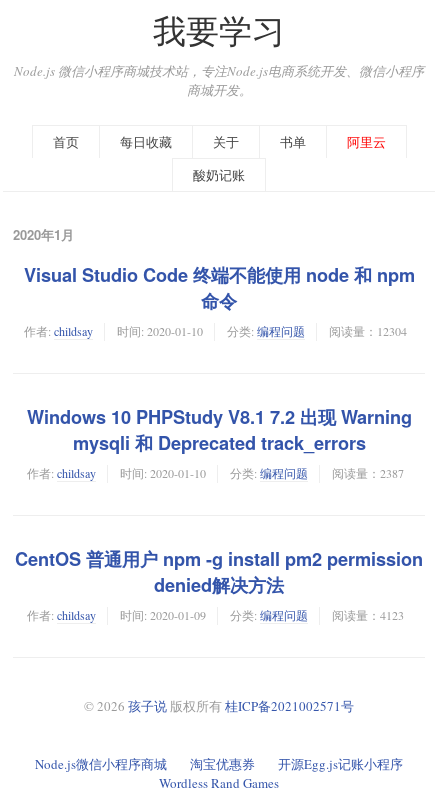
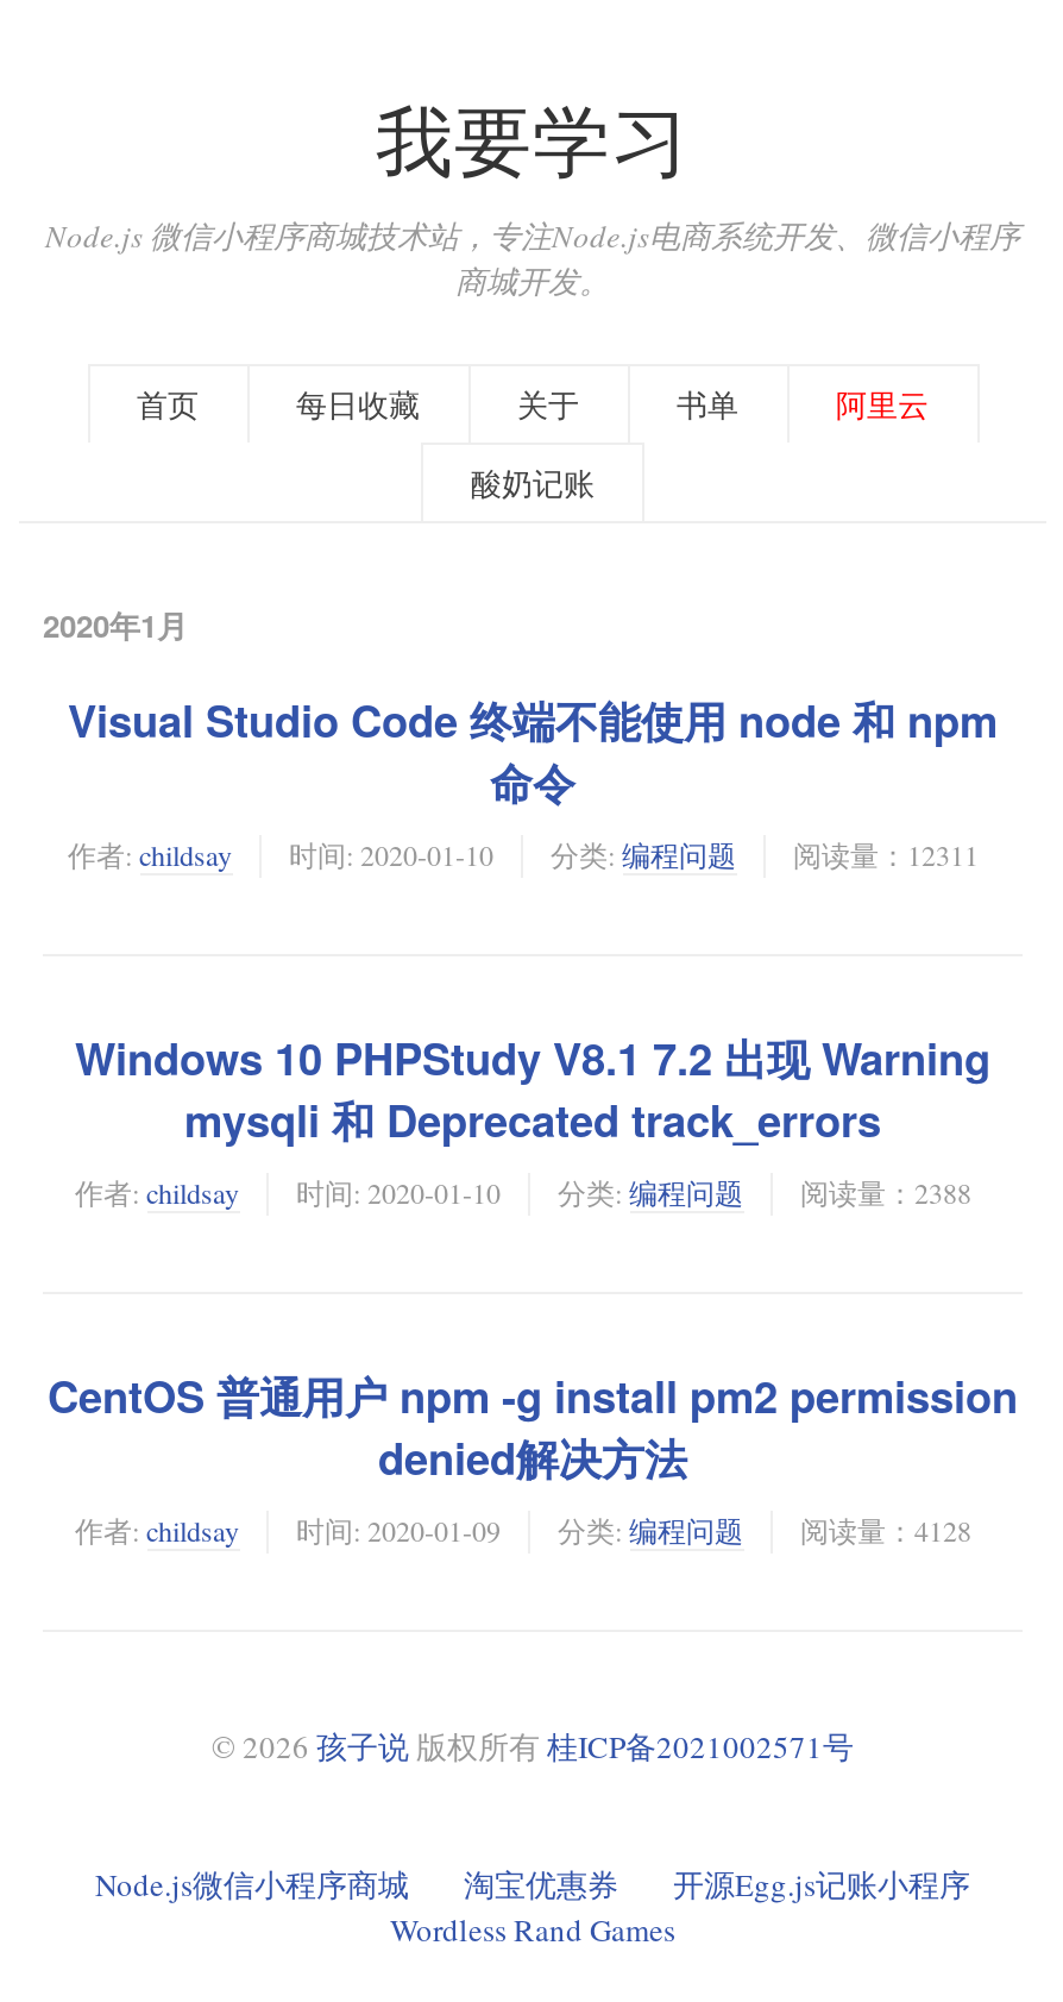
- 作者: childsay 时间: 2020-01-10 分类:编程问题 阅读量：12304
+ 作者: childsay 时间: 2020-01-10 分类:编程问题 阅读量：12311

- 作者: childsay 时间: 2020-01-10 分类:编程问题 阅读量：2387
+ 作者: childsay 时间: 2020-01-10 分类:编程问题 阅读量：2388

- 作者: childsay 时间: 2020-01-09 分类:编程问题 阅读量：4123
+ 作者: childsay 时间: 2020-01-09 分类:编程问题 阅读量：4128
